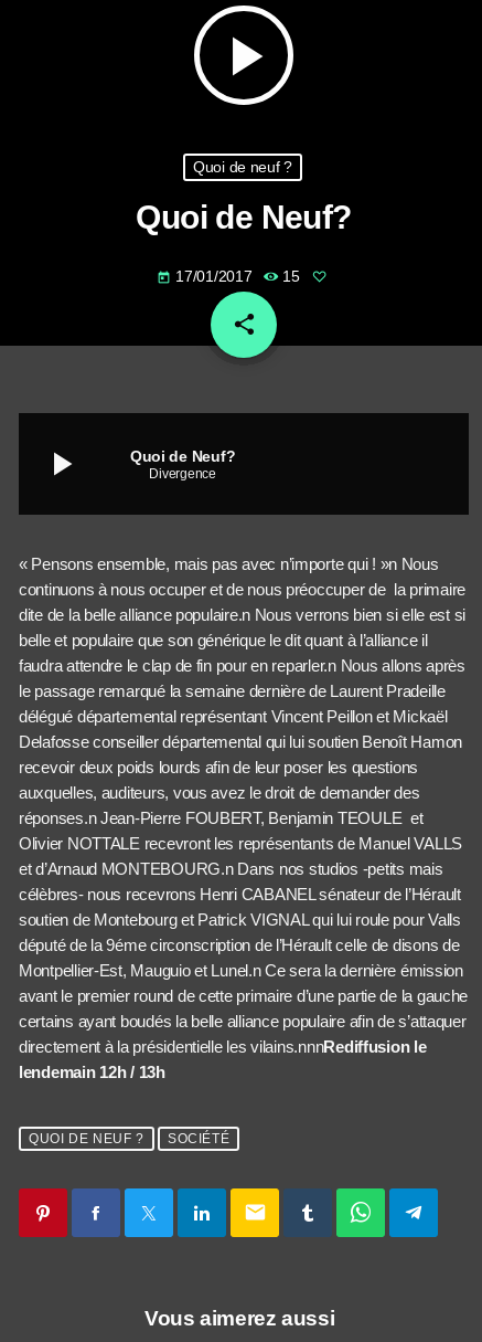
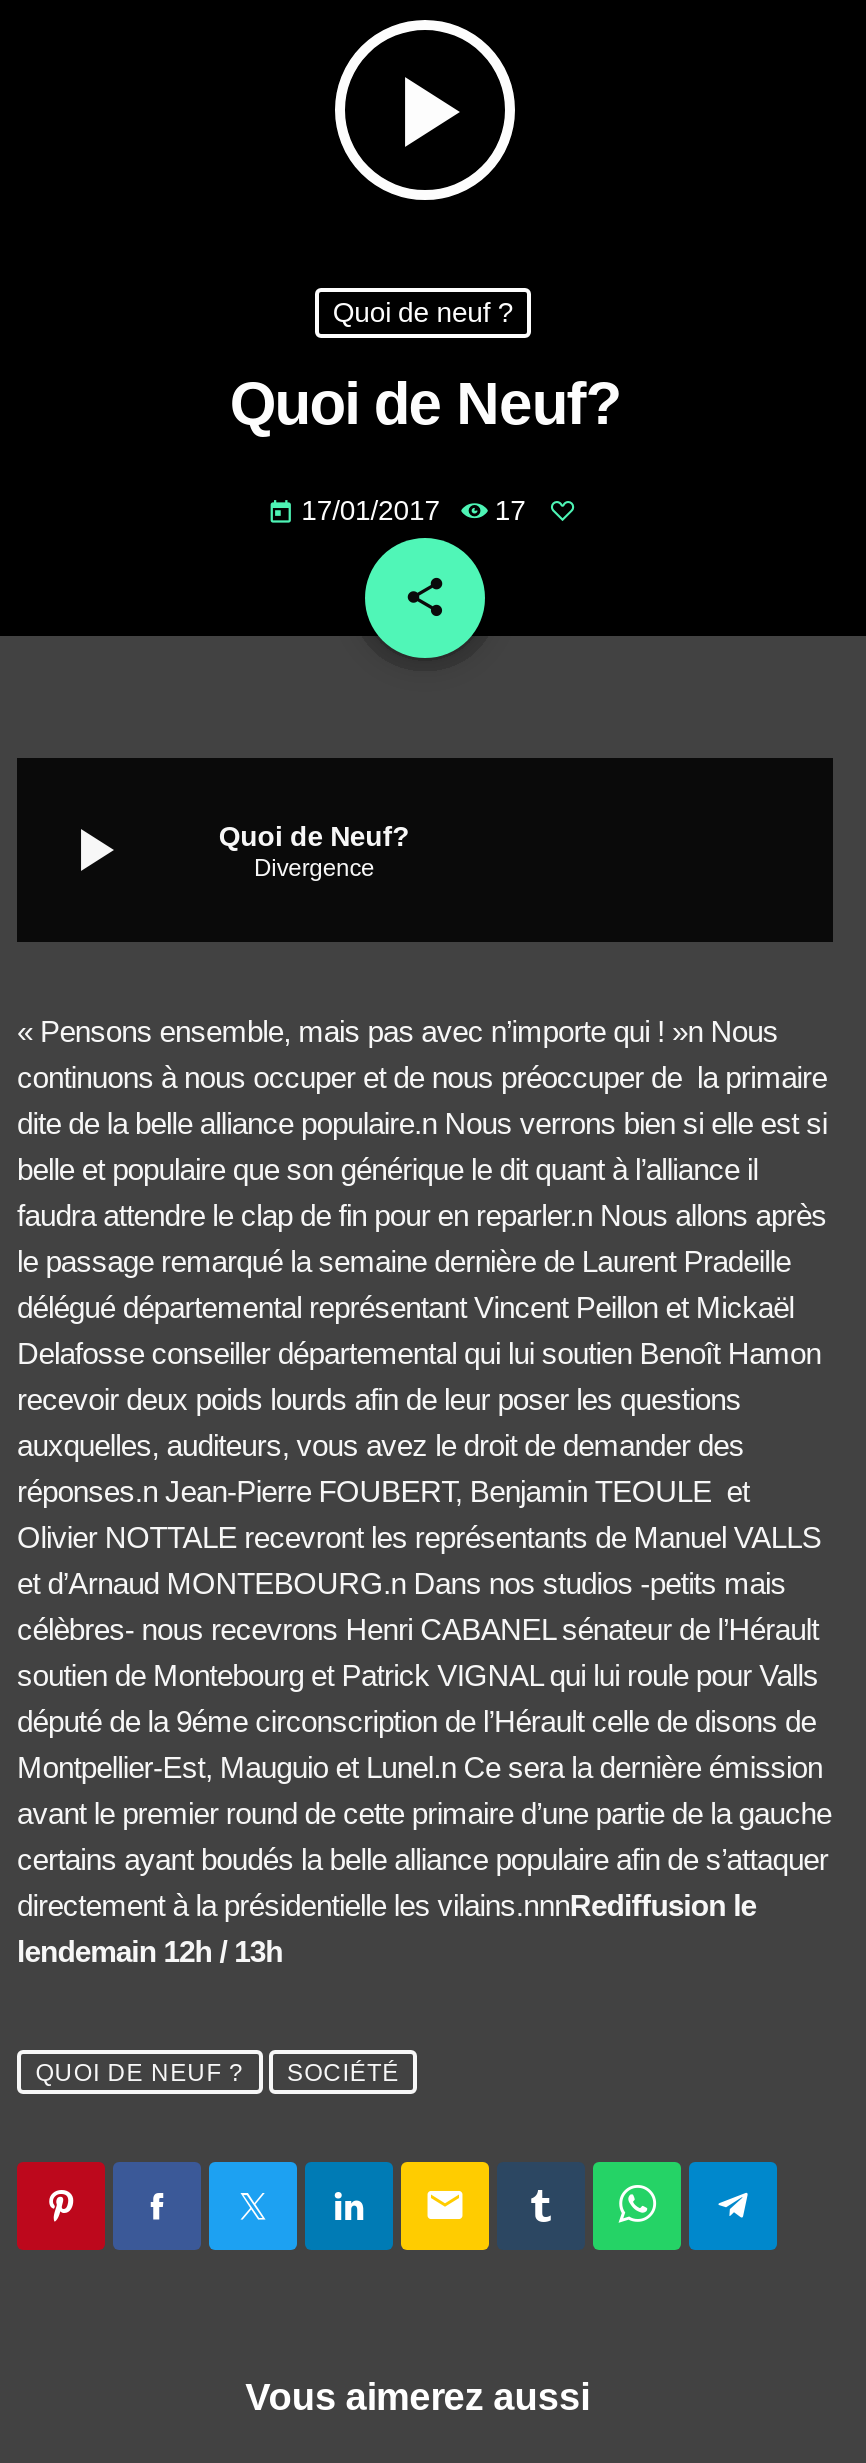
- 15
+ 17
